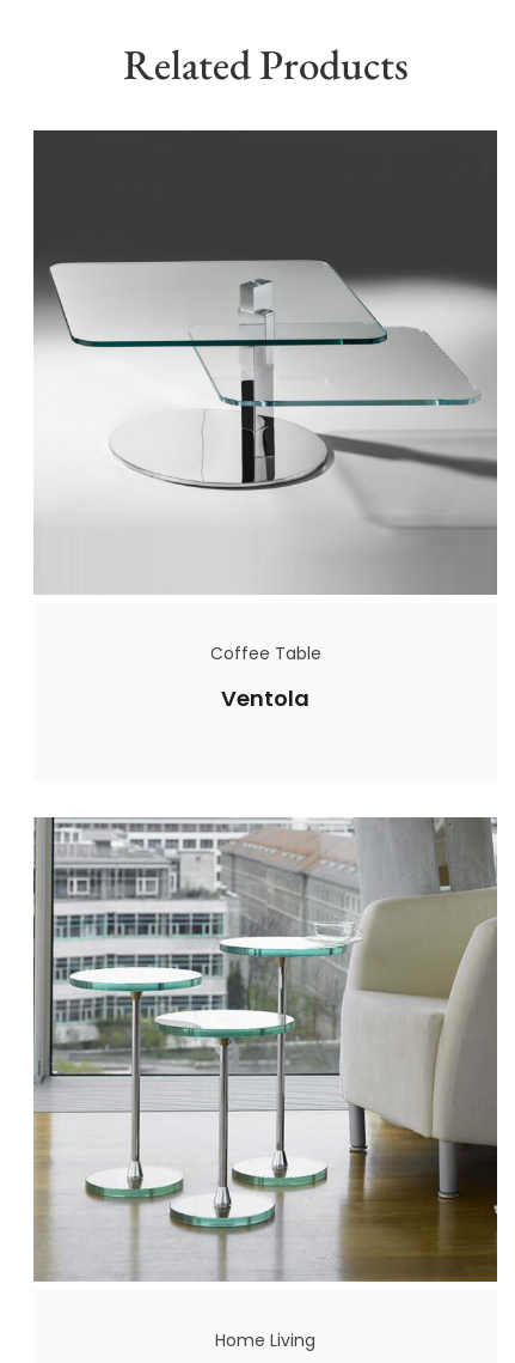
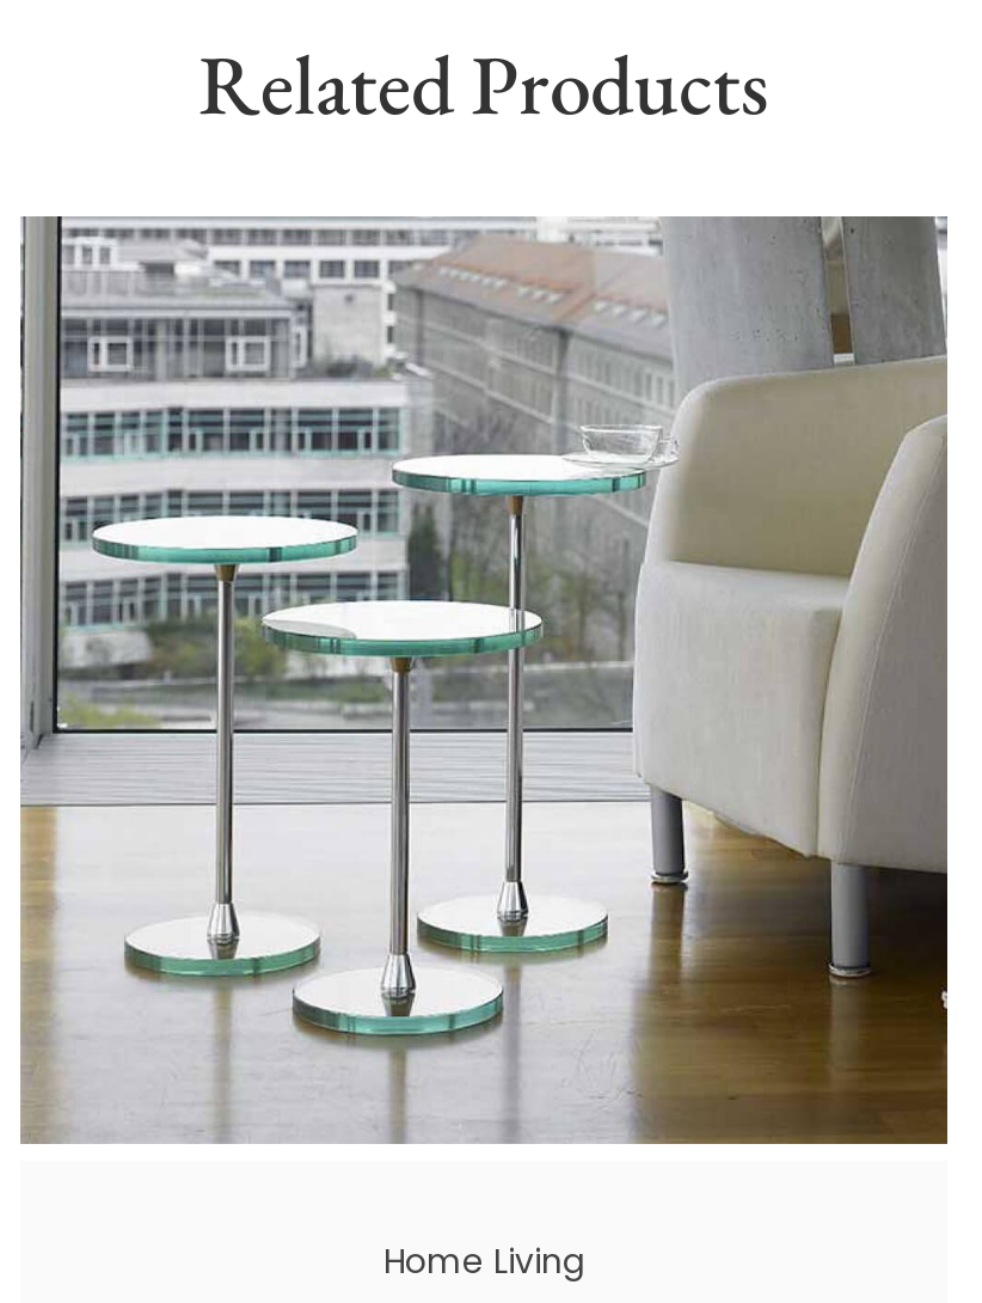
- [image]
- Coffee Table
- Ventola
